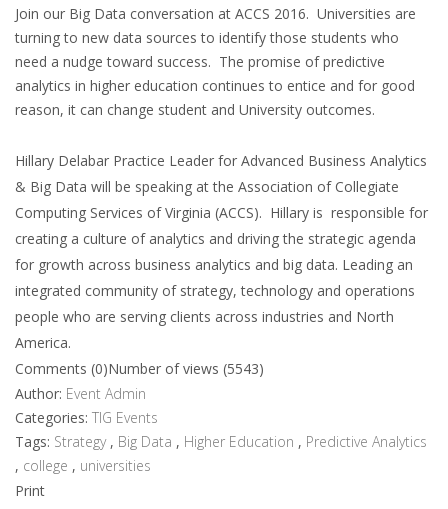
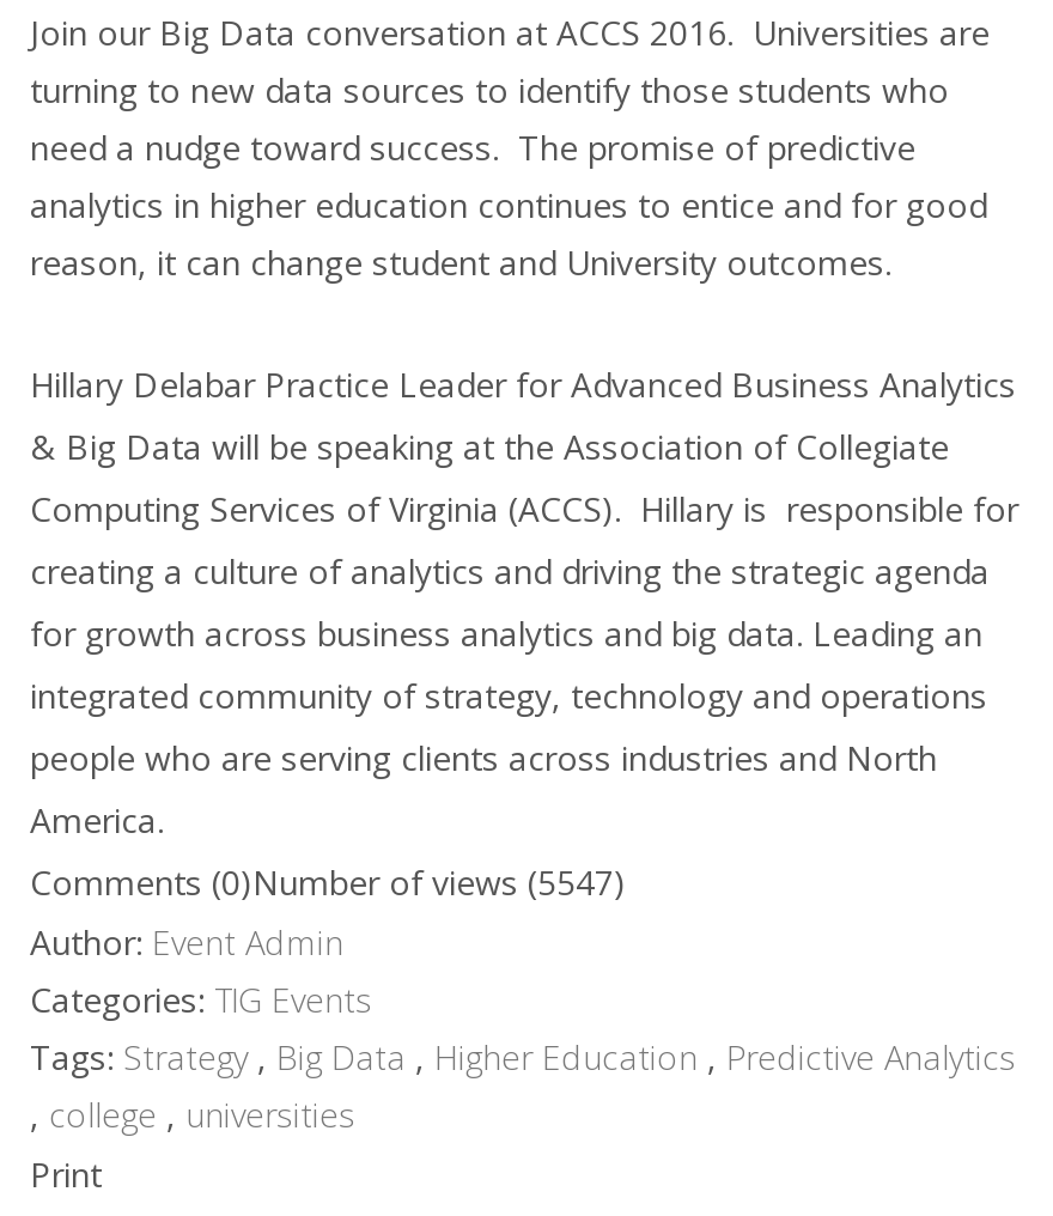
- Comments (0)Number of views (5543)
+ Comments (0)Number of views (5547)
